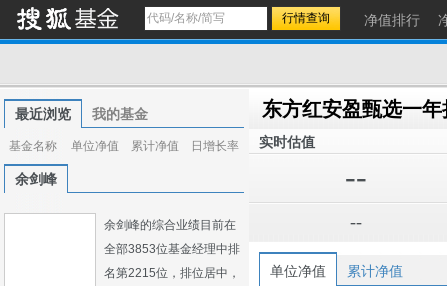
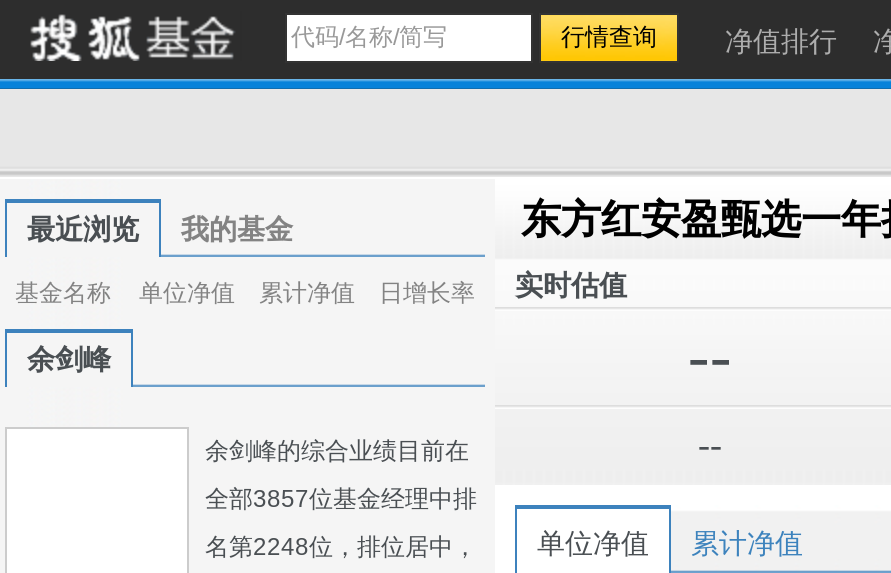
- 全部3853位基金经理中排
+ 全部3857位基金经理中排

- 名第2215位，排位居中，
+ 名第2248位，排位居中，
